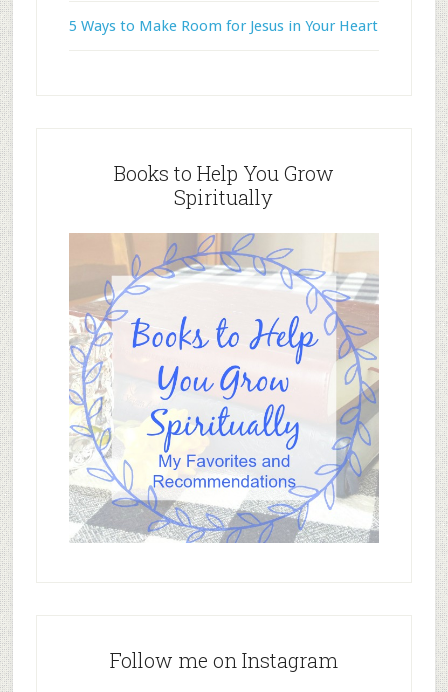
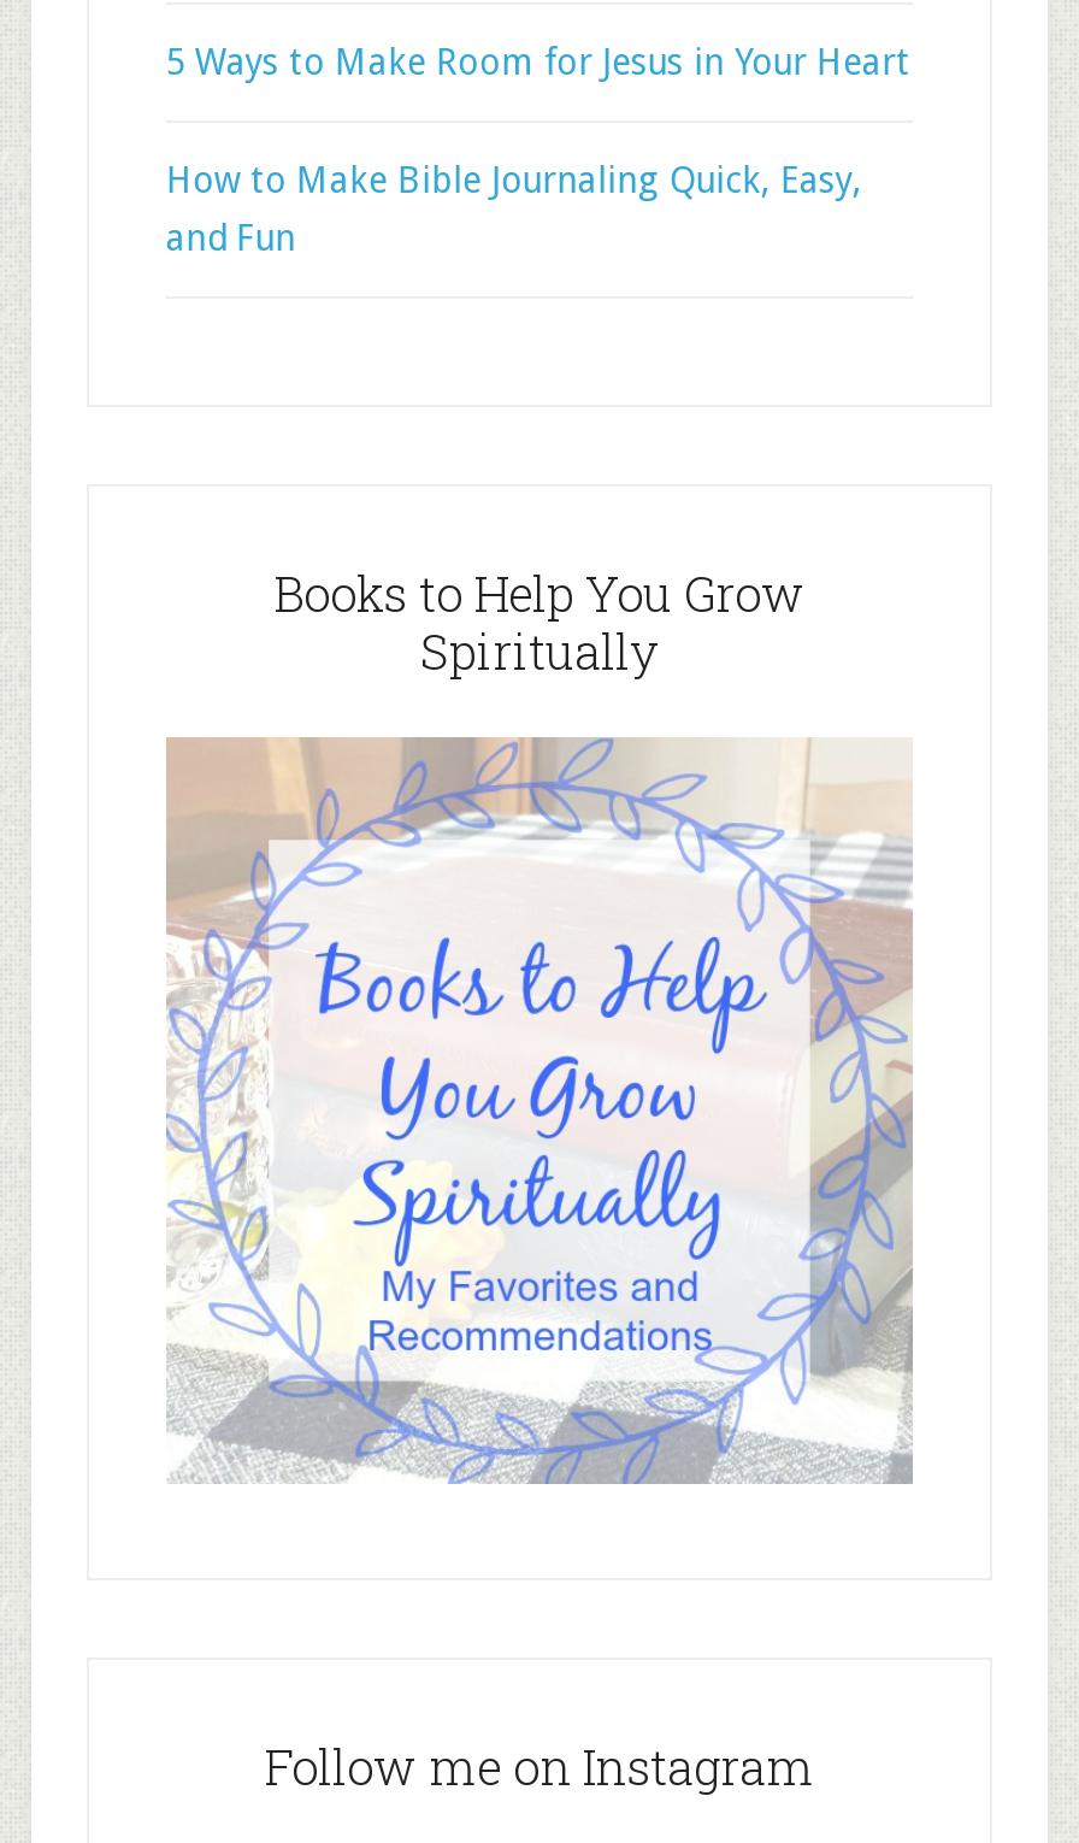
+ How to Make Bible Journaling Quick, Easy,
+ and Fun
